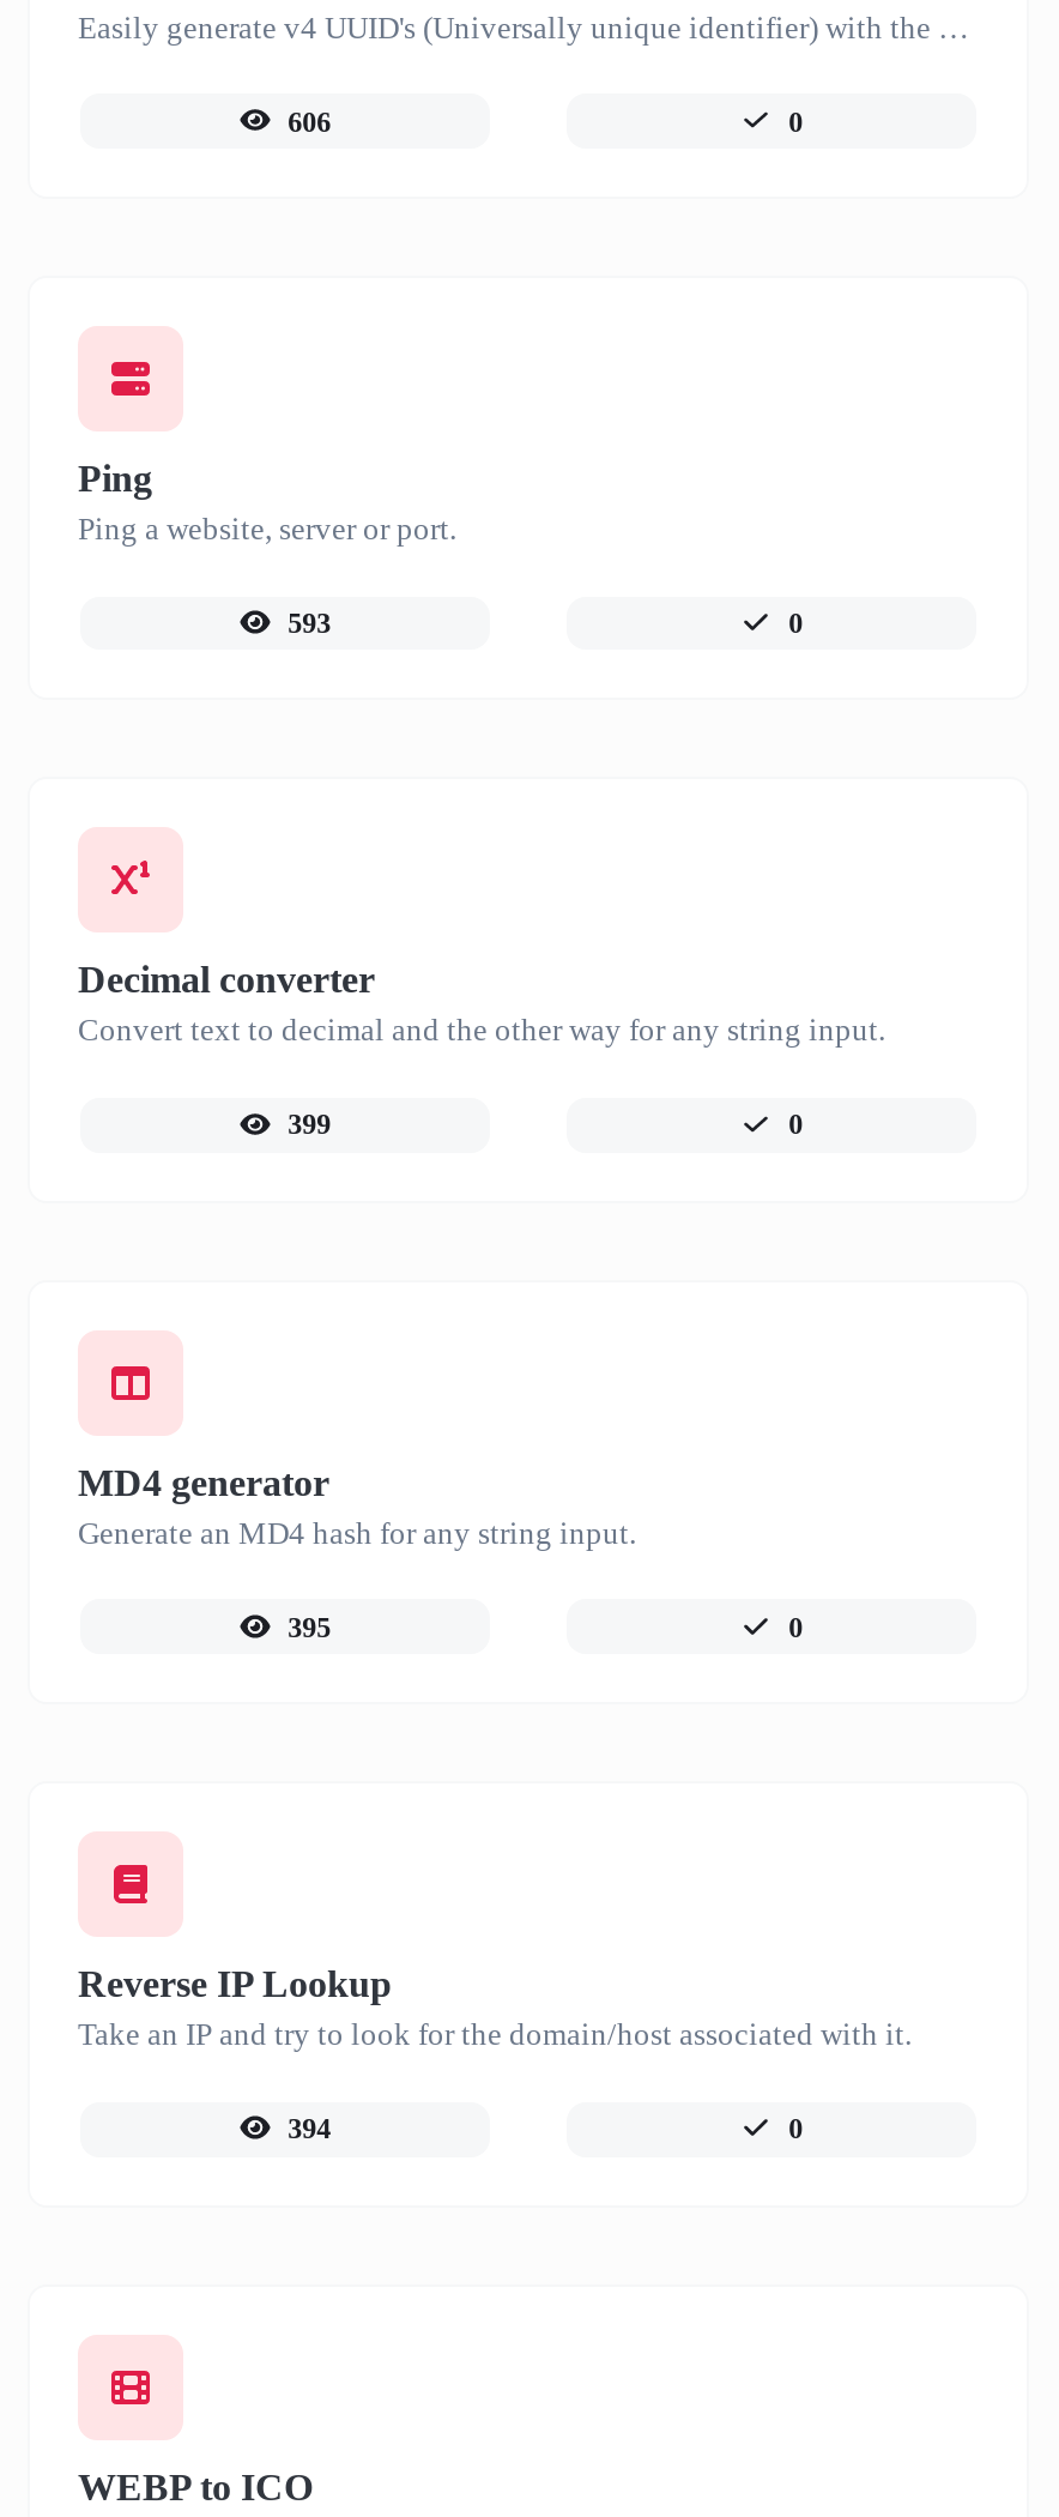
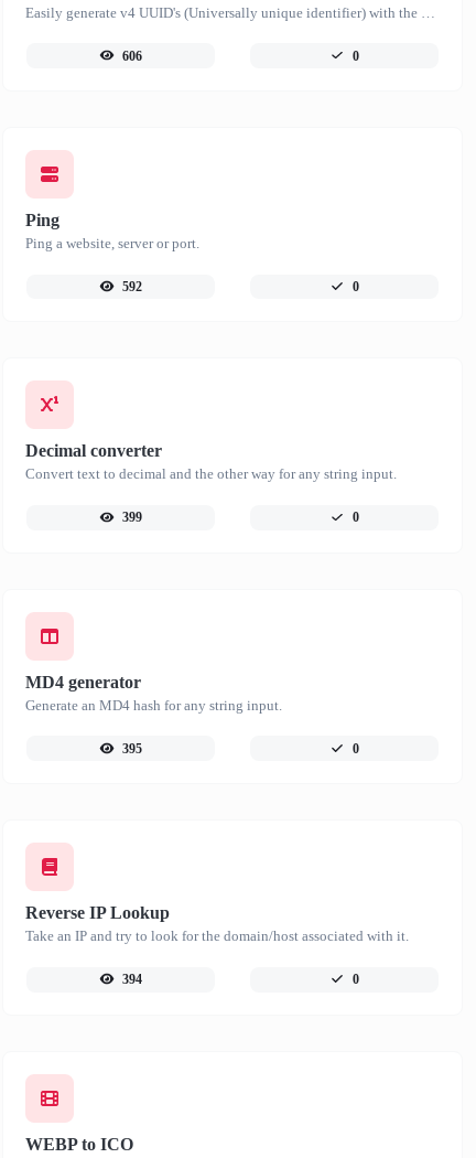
- 593
+ 592
